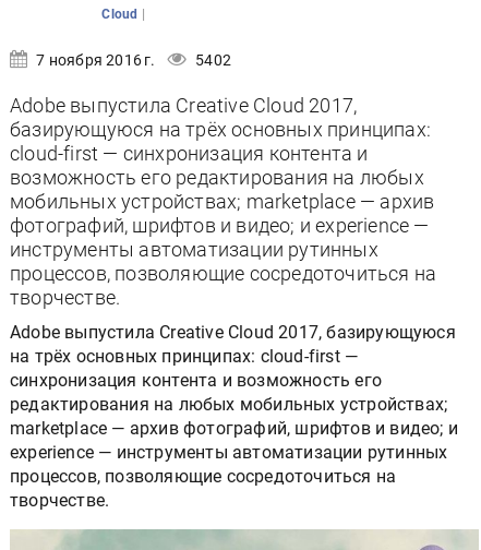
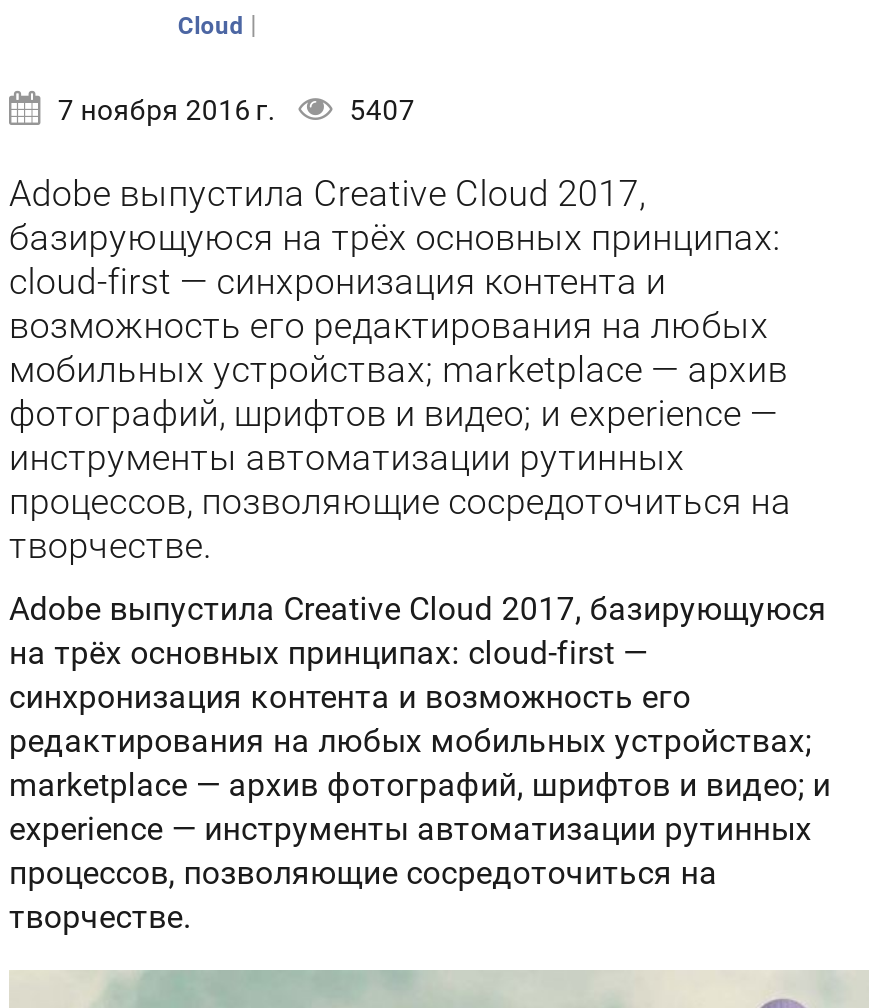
- 5402
+ 5407
